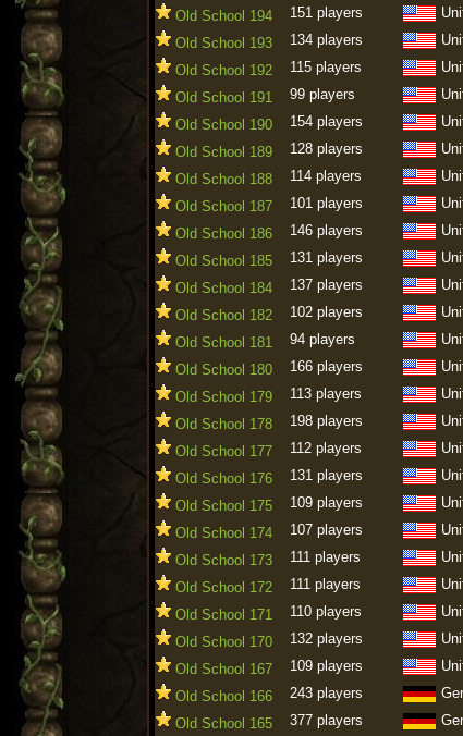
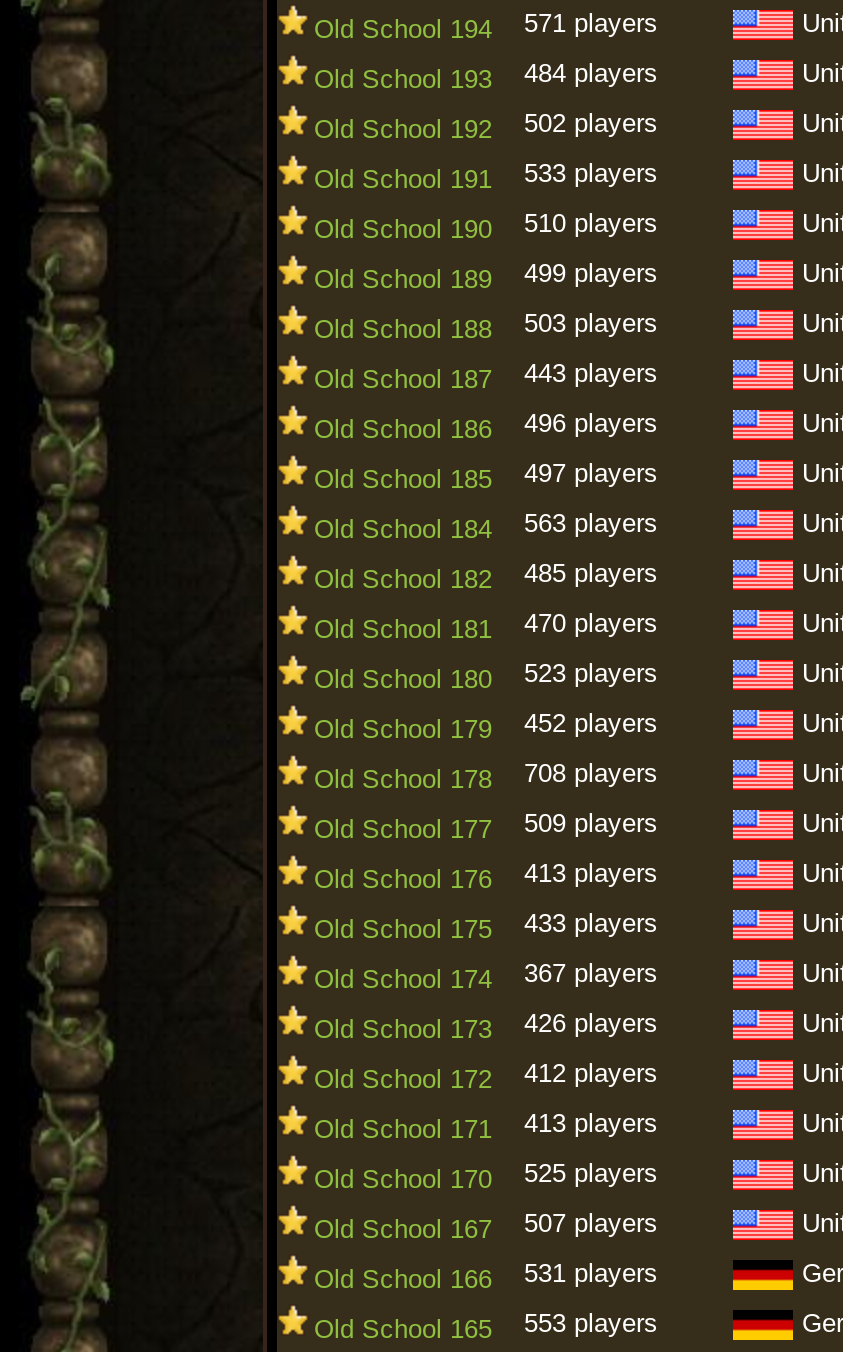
- Old School 194 151 players
+ Old School 194 571 players

- Old School 193 134 players
+ Old School 193 484 players

- Old School 192 115 players
+ Old School 192 502 players

- Old School 191 99 players
+ Old School 191 533 players

- Old School 190 154 players
+ Old School 190 510 players

- Old School 189 128 players
+ Old School 189 499 players

- Old School 188 114 players
+ Old School 188 503 players

- Old School 187 101 players
+ Old School 187 443 players

- Old School 186 146 players
+ Old School 186 496 players

- Old School 185 131 players
+ Old School 185 497 players

- Old School 184 137 players
+ Old School 184 563 players

- Old School 182 102 players
+ Old School 182 485 players

- Old School 181 94 players
+ Old School 181 470 players

- Old School 180 166 players
+ Old School 180 523 players

- Old School 179 113 players
+ Old School 179 452 players

- Old School 178 198 players
+ Old School 178 708 players

- Old School 177 112 players
+ Old School 177 509 players

- Old School 176 131 players
+ Old School 176 413 players

- Old School 175 109 players
+ Old School 175 433 players

- Old School 174 107 players
+ Old School 174 367 players

- Old School 173 111 players
+ Old School 173 426 players

- Old School 172 111 players
+ Old School 172 412 players

- Old School 171 110 players
+ Old School 171 413 players

- Old School 170 132 players
+ Old School 170 525 players

- Old School 167 109 players
+ Old School 167 507 players

- Old School 166 243 players
+ Old School 166 531 players

- Old School 165 377 players
+ Old School 165 553 players
